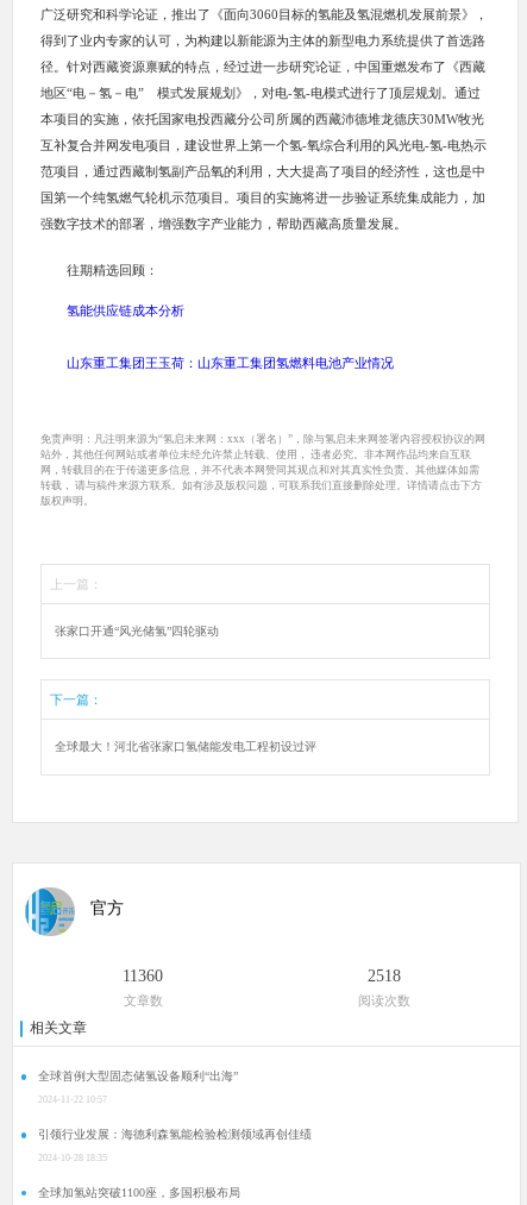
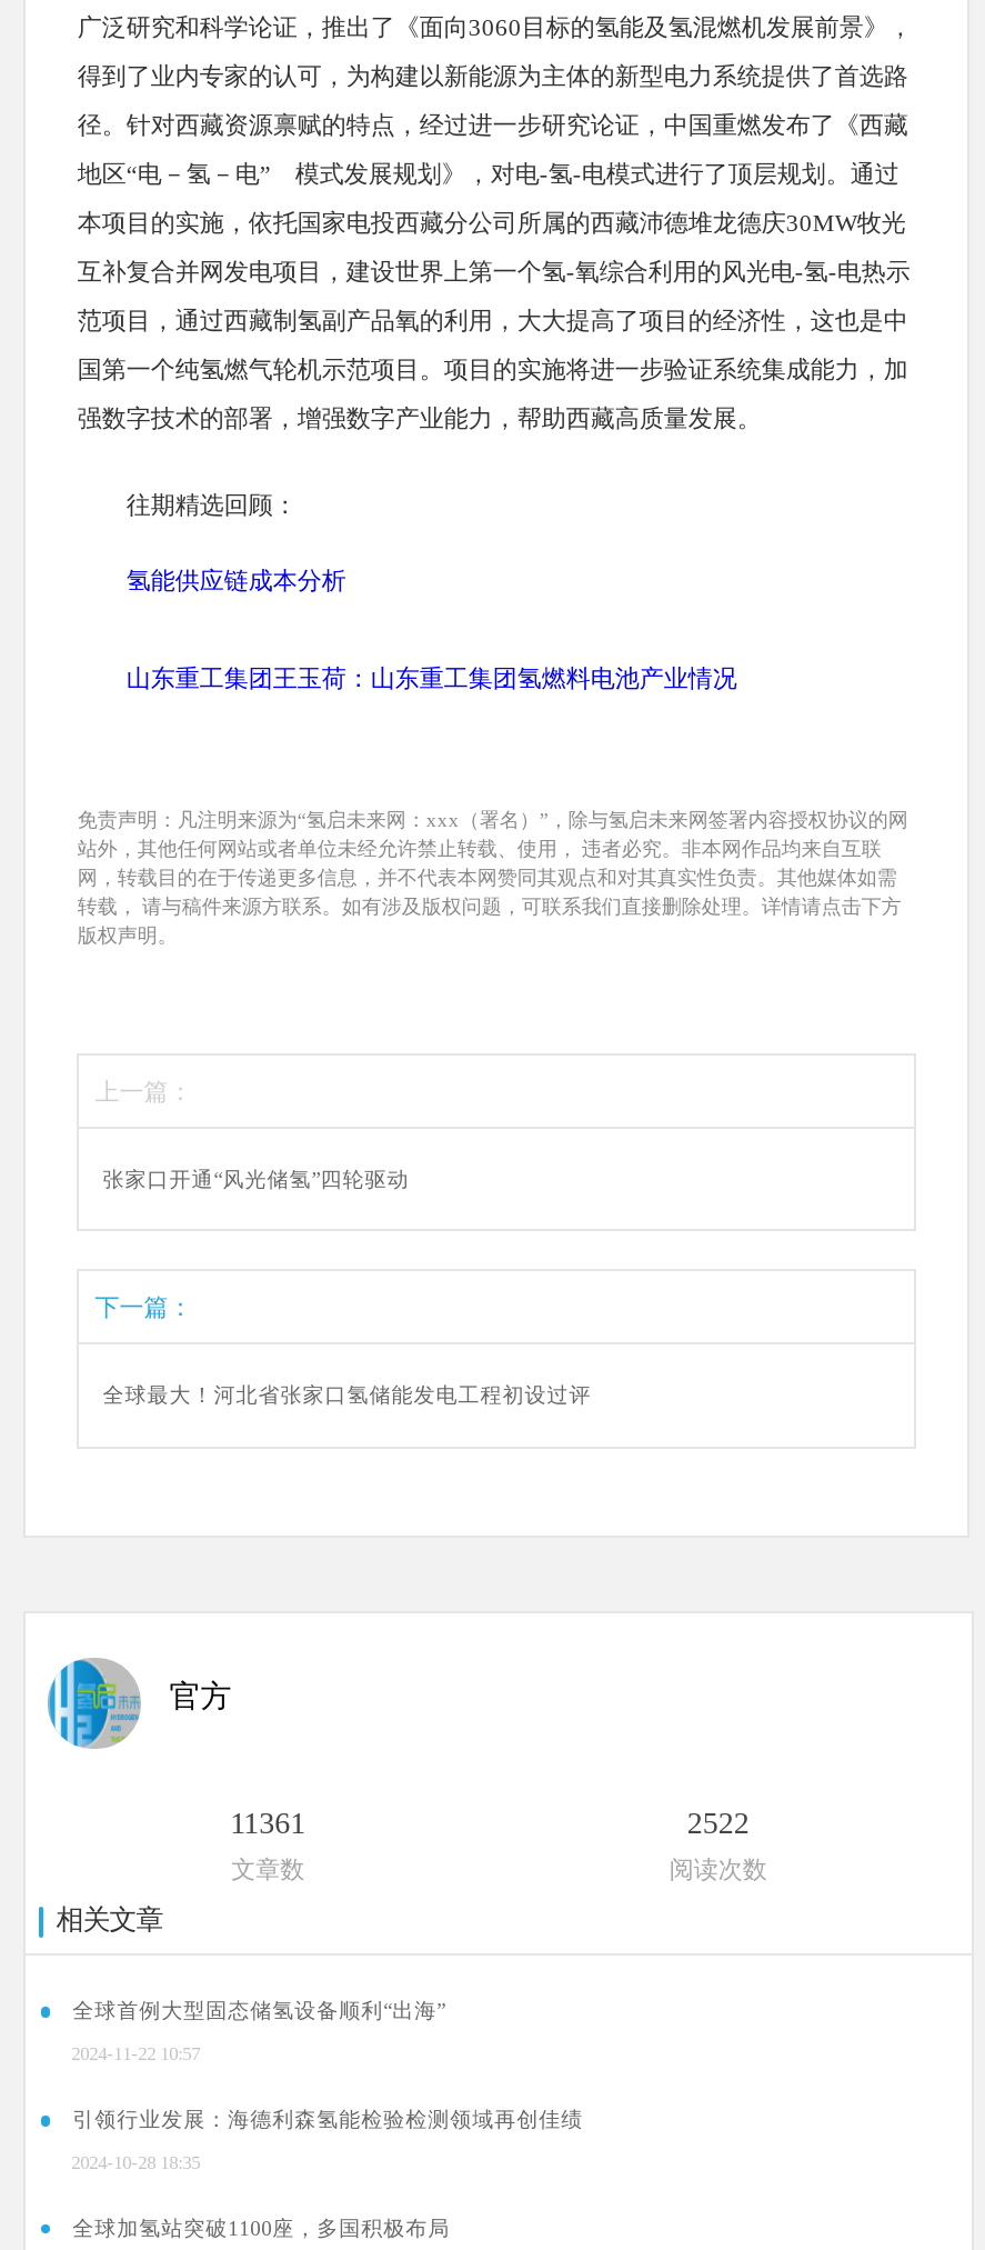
- 11360
+ 11361

- 2518
+ 2522
